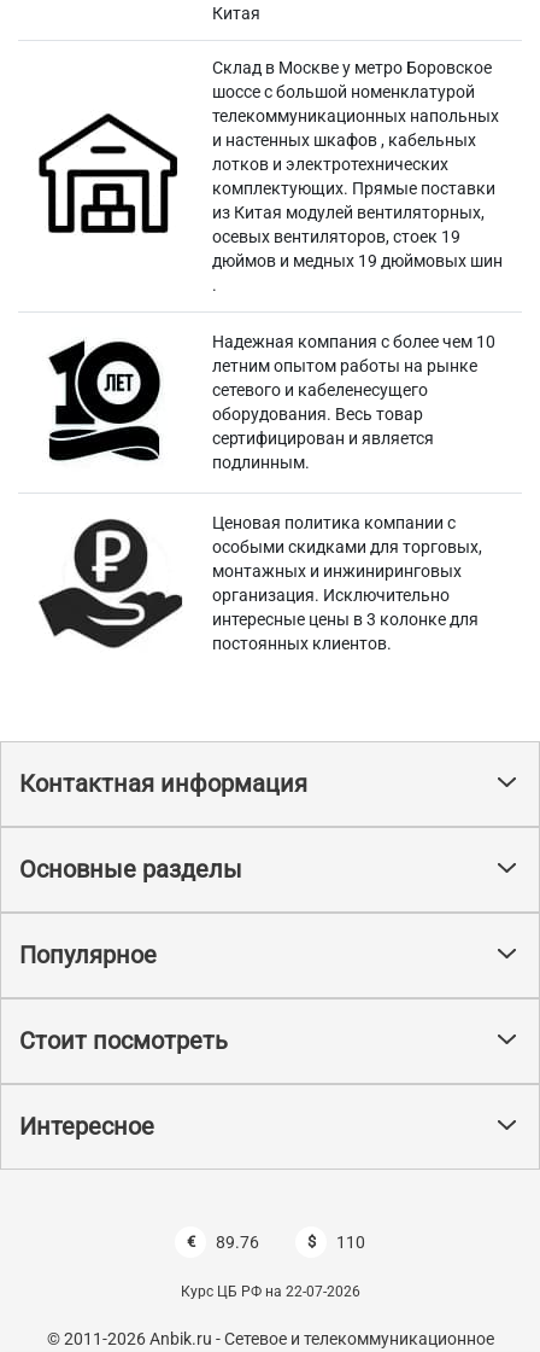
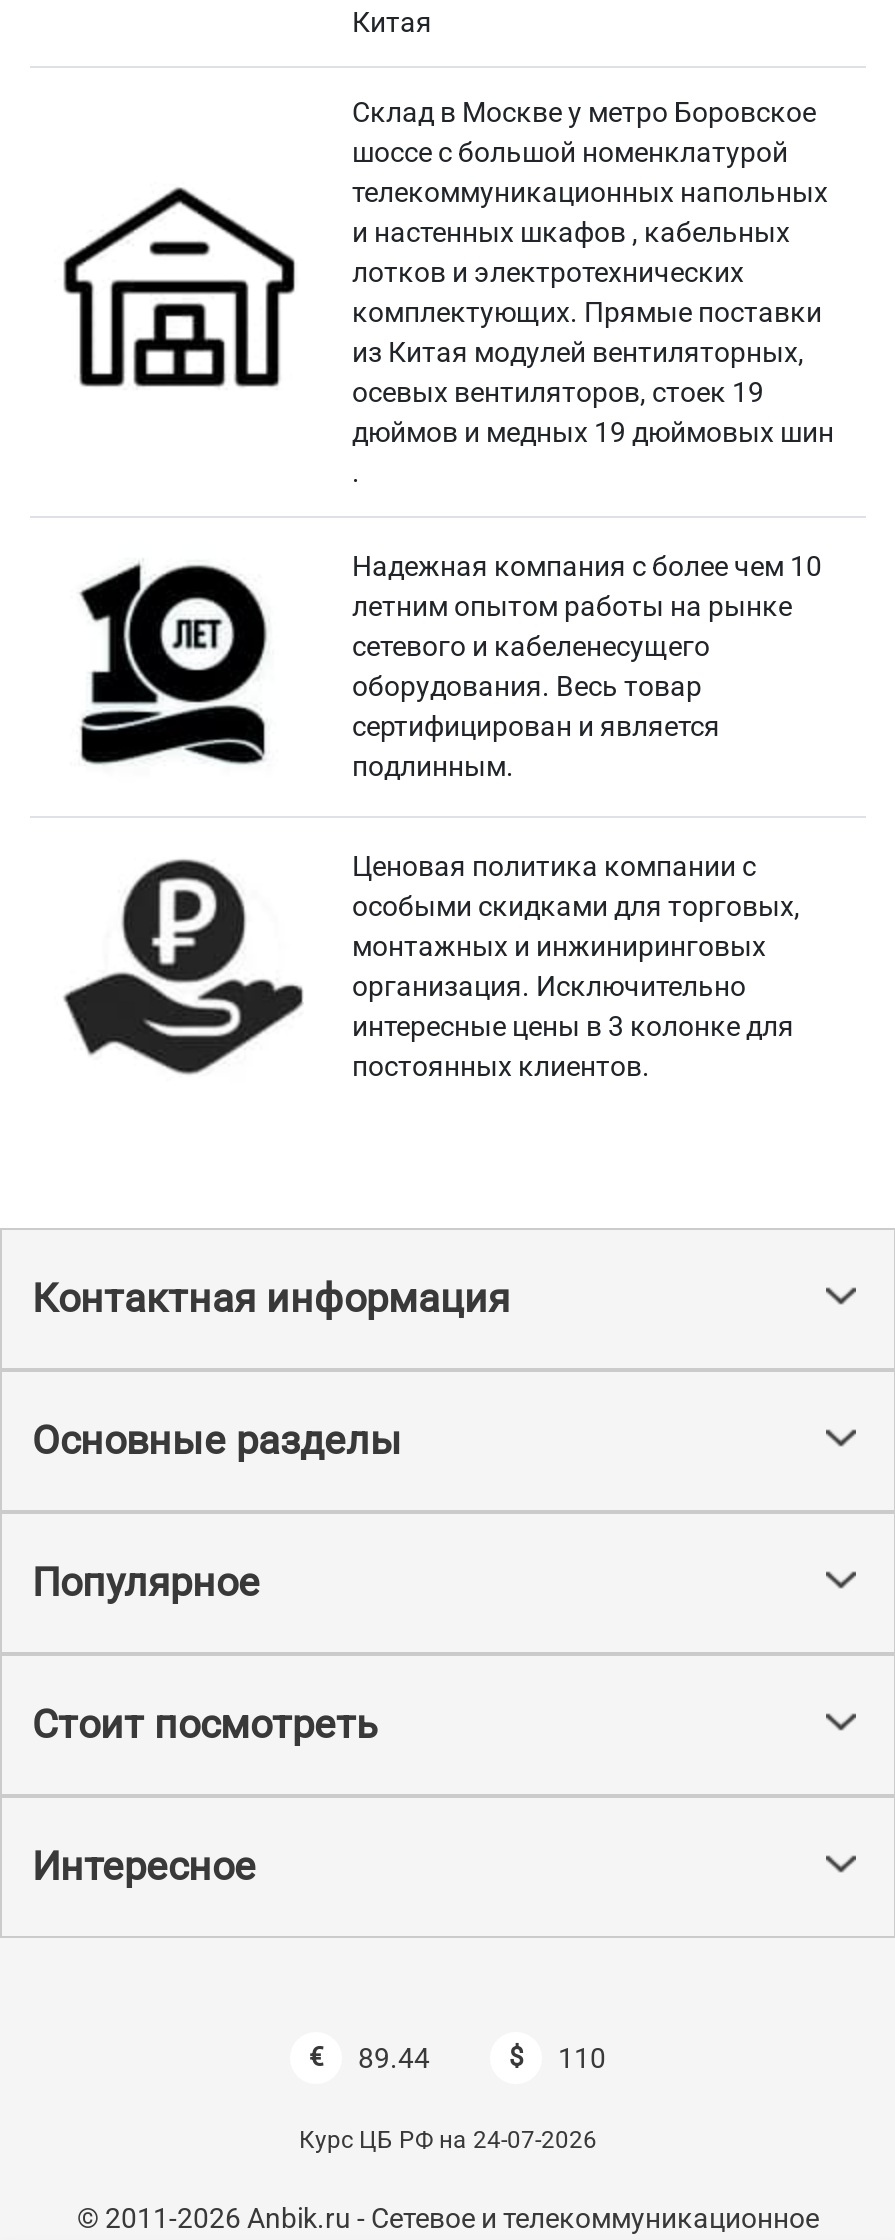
- 89.76
+ 89.44

- Курс ЦБ РФ на 22-07-2026
+ Курс ЦБ РФ на 24-07-2026
